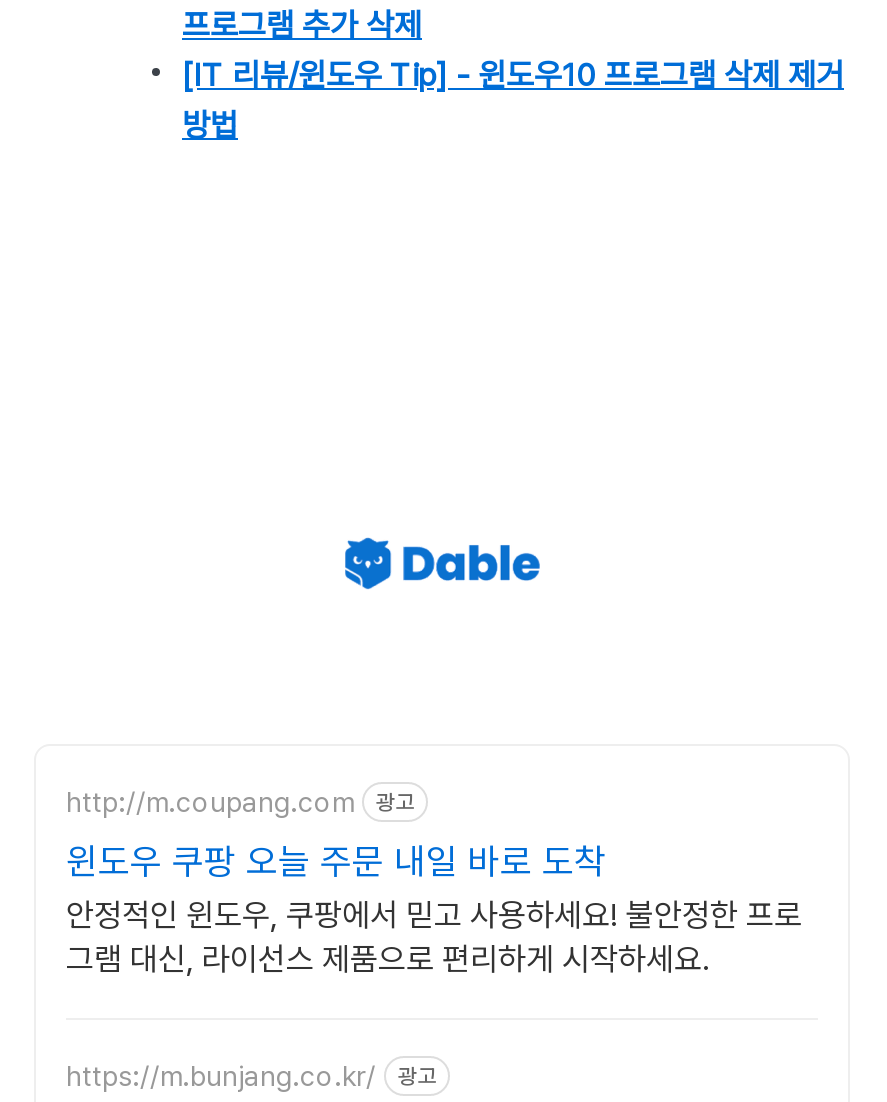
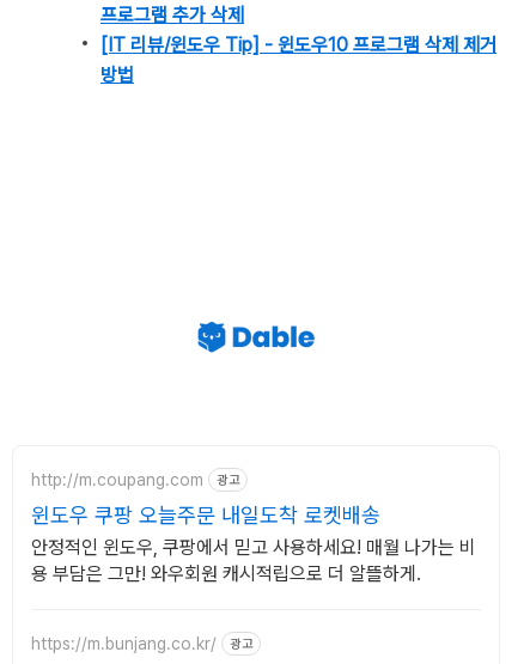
- 윈도우 쿠팡 오늘 주문 내일 바로 도착
- 안정적인 윈도우, 쿠팡에서 믿고 사용하세요! 불안정한 프로
- 그램 대신, 라이선스 제품으로 편리하게 시작하세요.
+ 윈도우 쿠팡 오늘주문 내일도착 로켓배송
+ 안정적인 윈도우, 쿠팡에서 믿고 사용하세요! 매월 나가는 비
+ 용 부담은 그만! 와우회원 캐시적립으로 더 알뜰하게.
